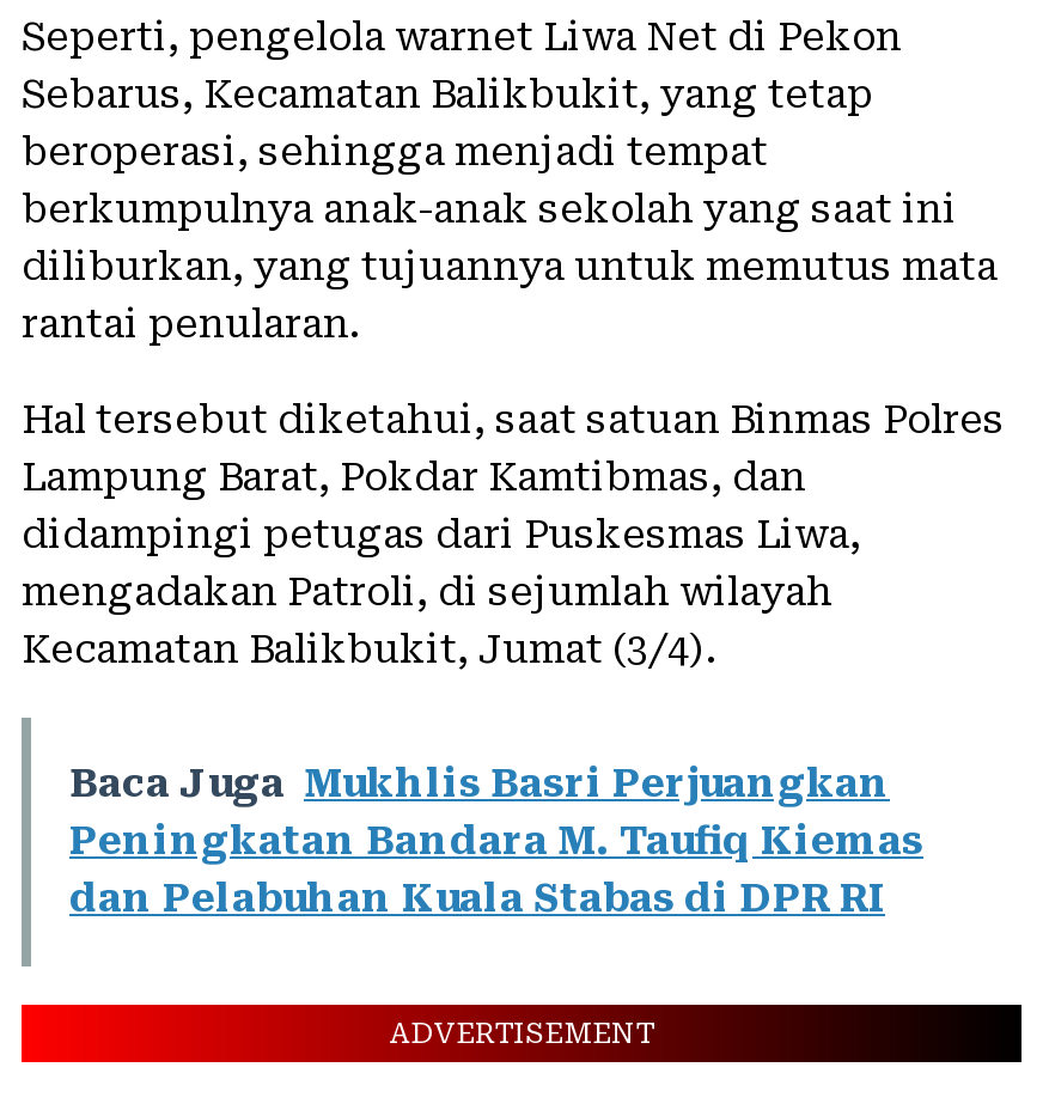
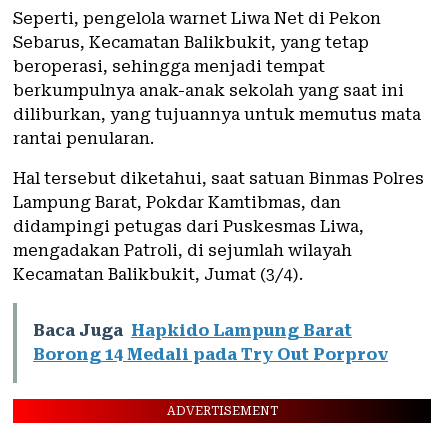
- Baca Juga Mukhlis Basri Perjuangkan
- Peningkatan Bandara M. Taufiq Kiemas
- dan Pelabuhan Kuala Stabas di DPR RI
+ Baca Juga Hapkido Lampung Barat
+ Borong 14 Medali pada Try Out Porprov
